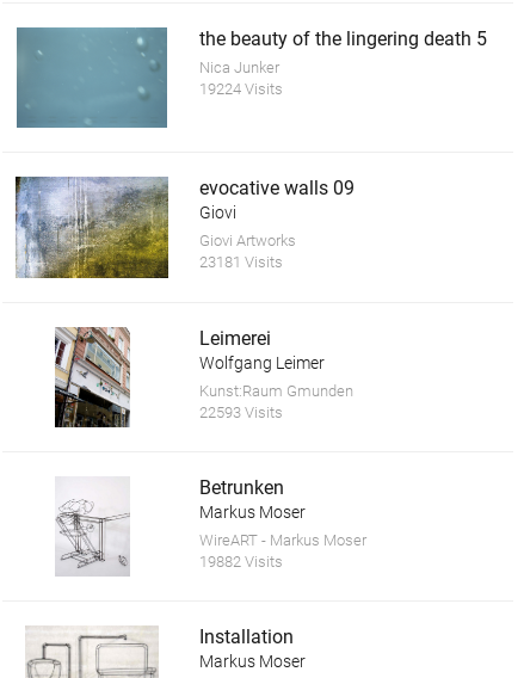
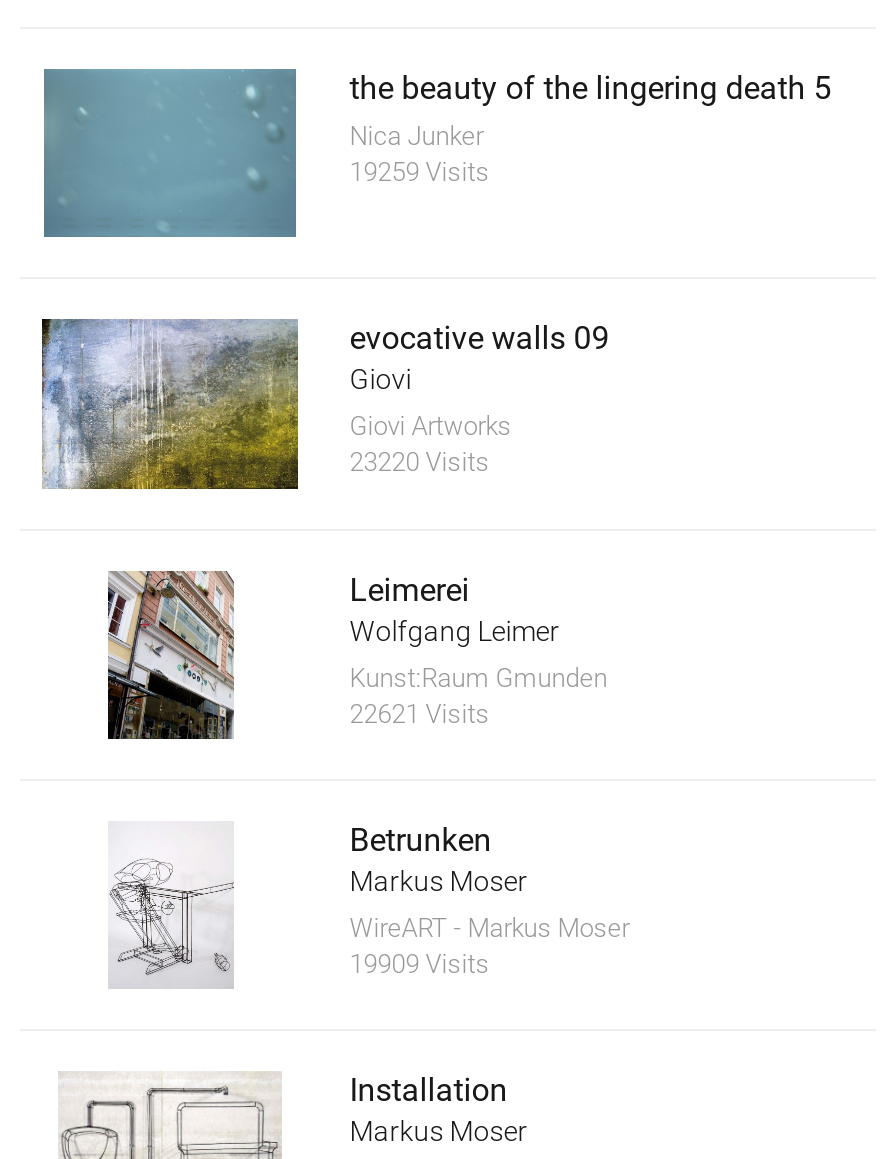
- 19224 Visits
+ 19259 Visits

- 23181 Visits
+ 23220 Visits

- 22593 Visits
+ 22621 Visits

- 19882 Visits
+ 19909 Visits
